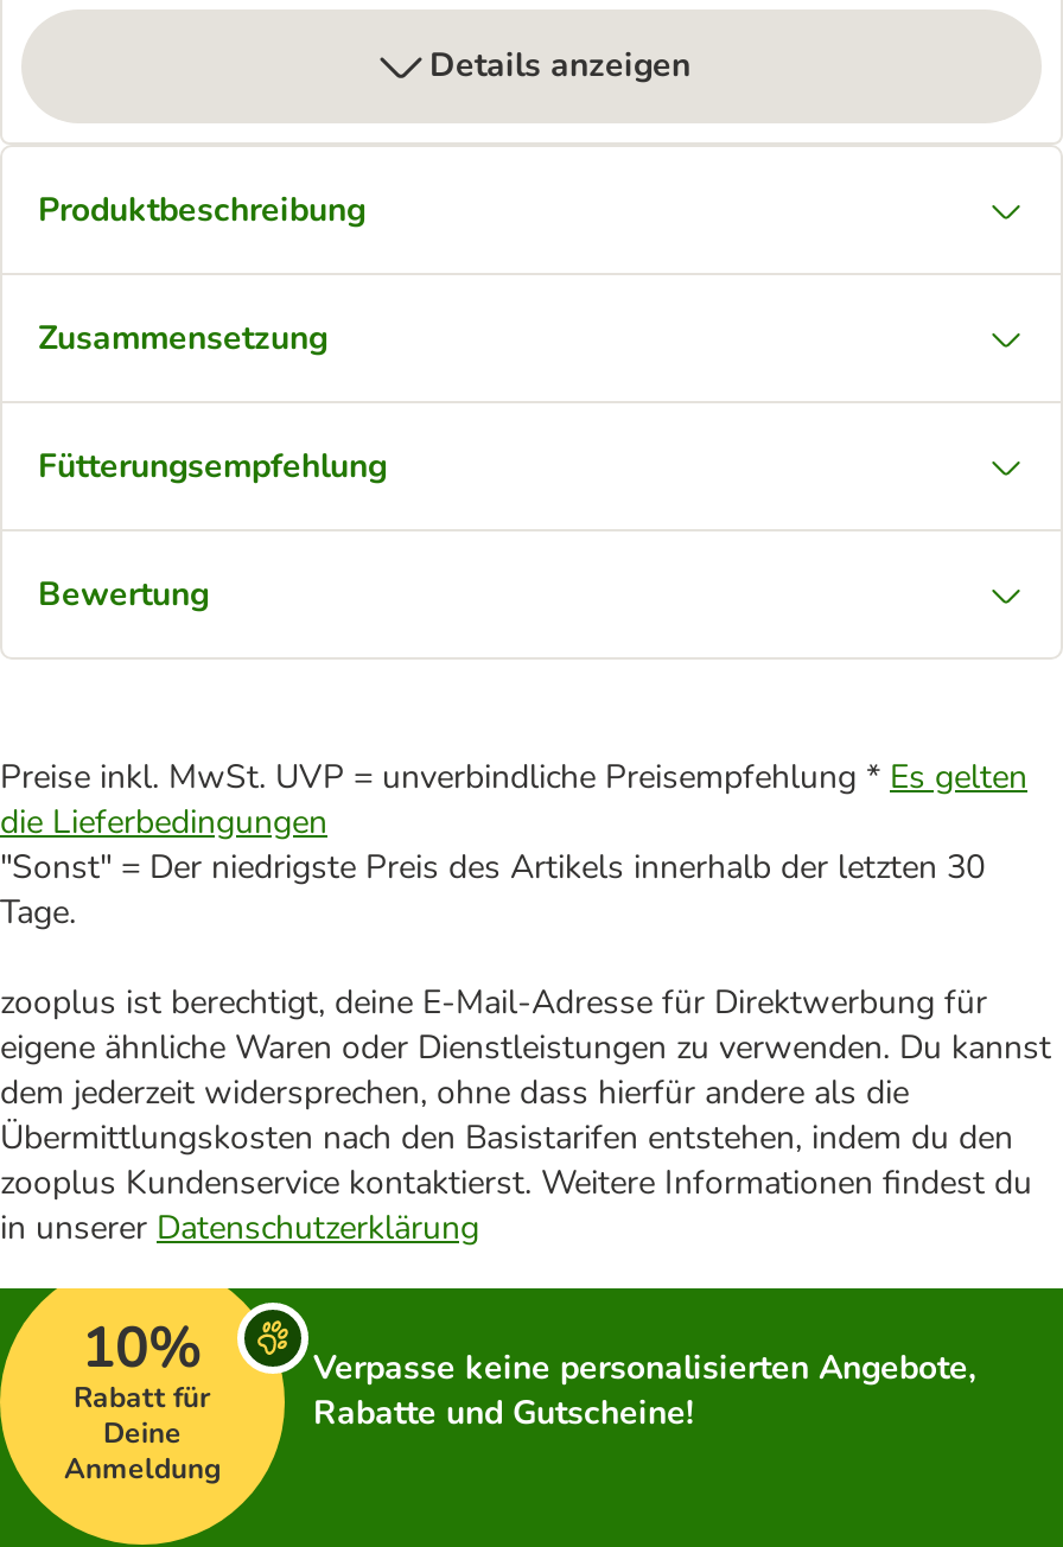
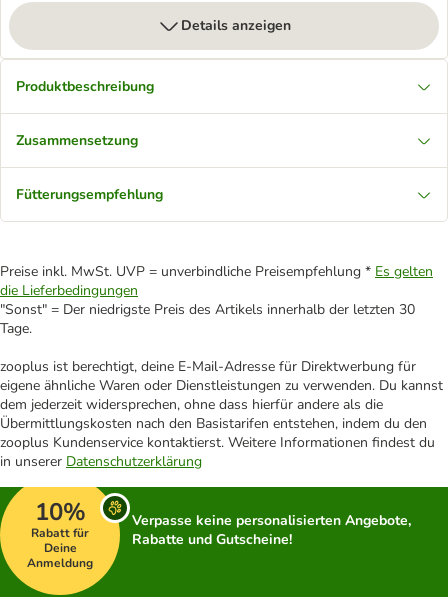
- Bewertung
